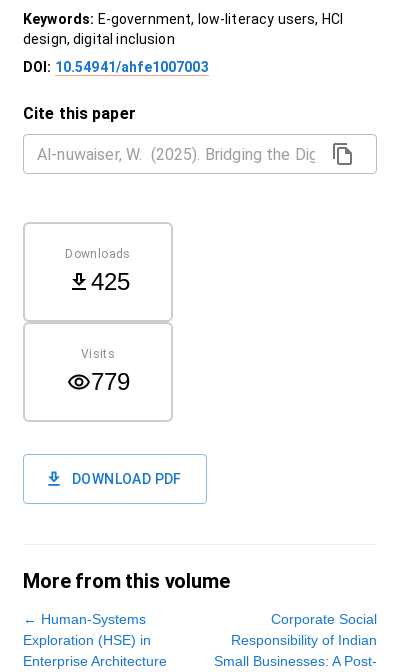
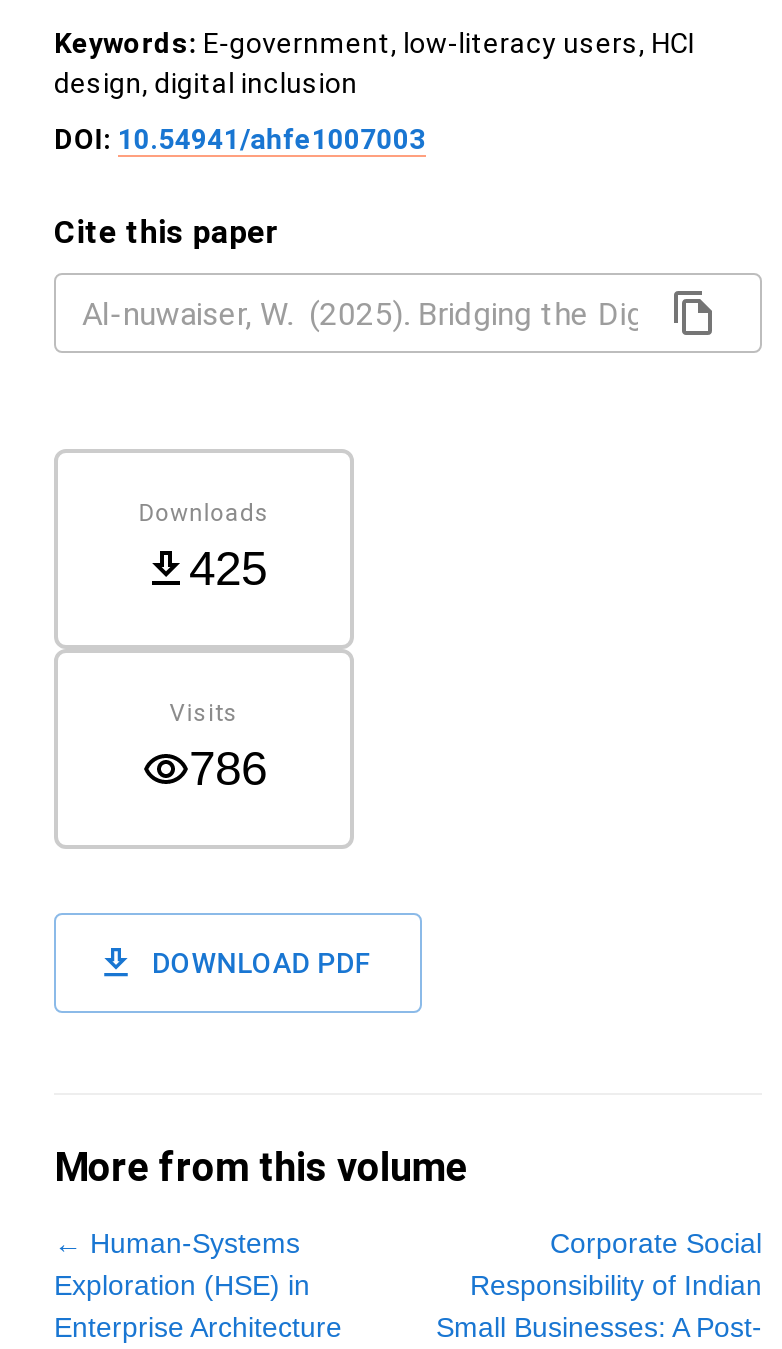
- 779
+ 786
